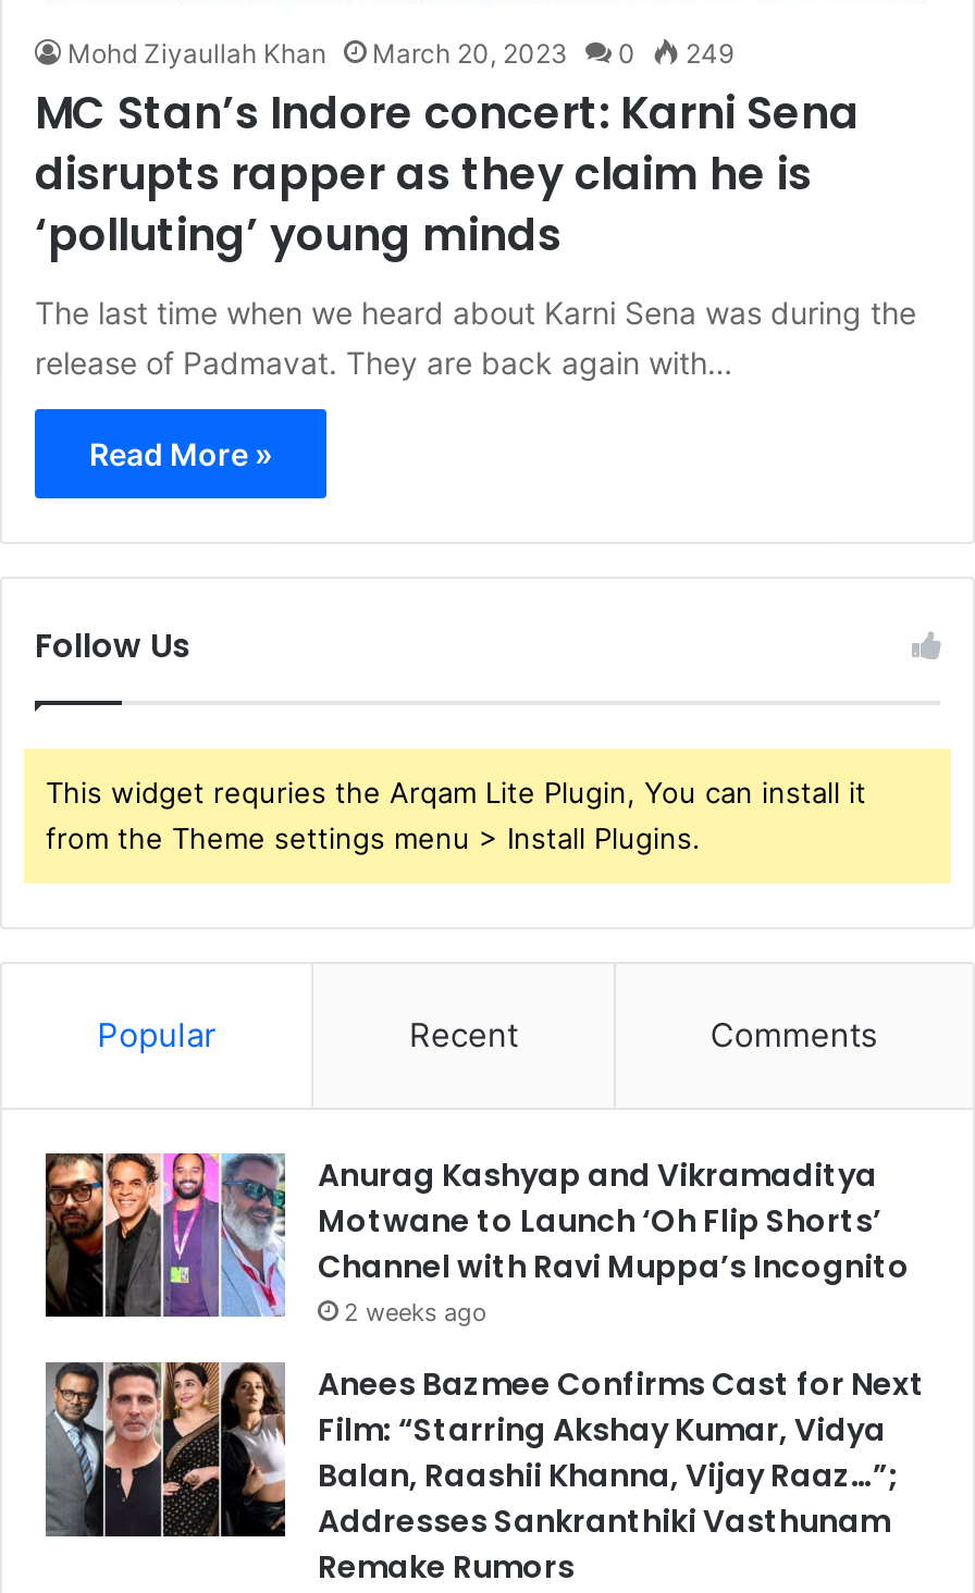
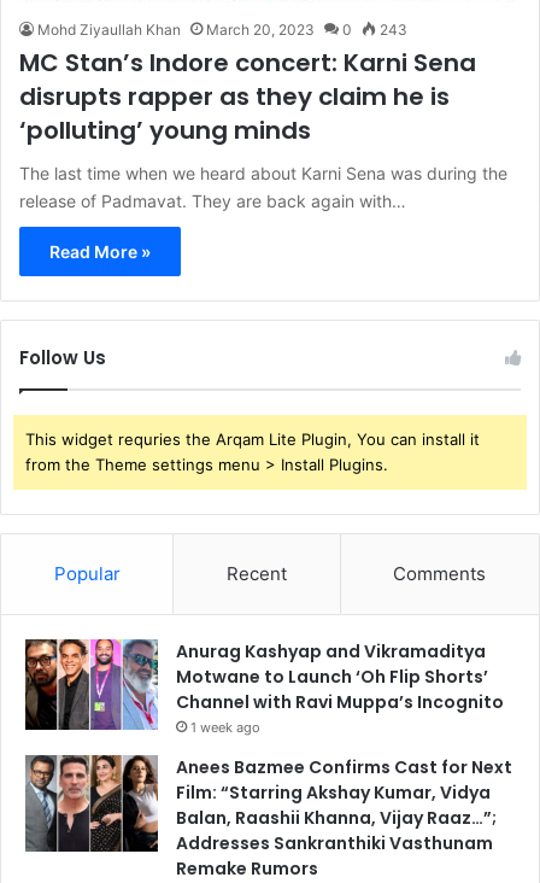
- Mohd Ziyaullah Khan March 20, 2023 0 249
+ Mohd Ziyaullah Khan March 20, 2023 0 243

- 2 weeks ago
+ 1 week ago
